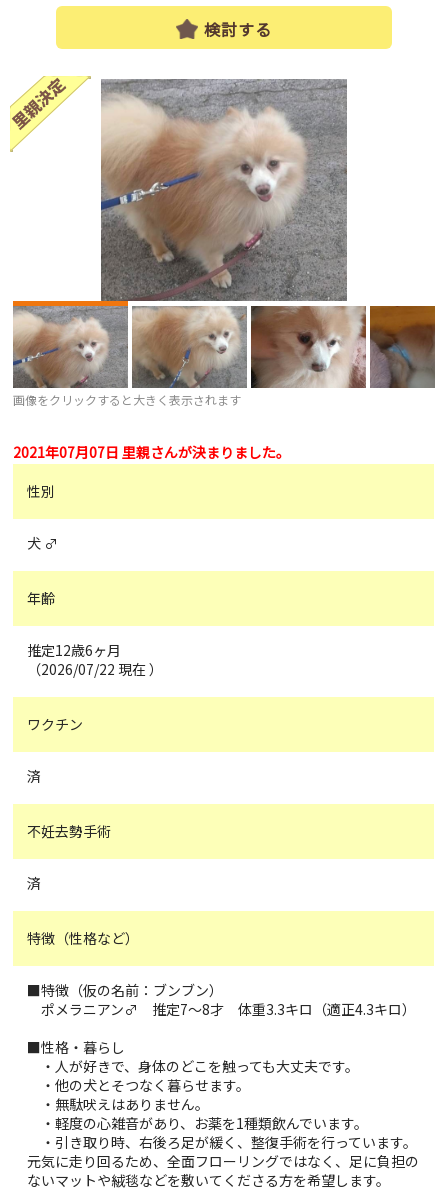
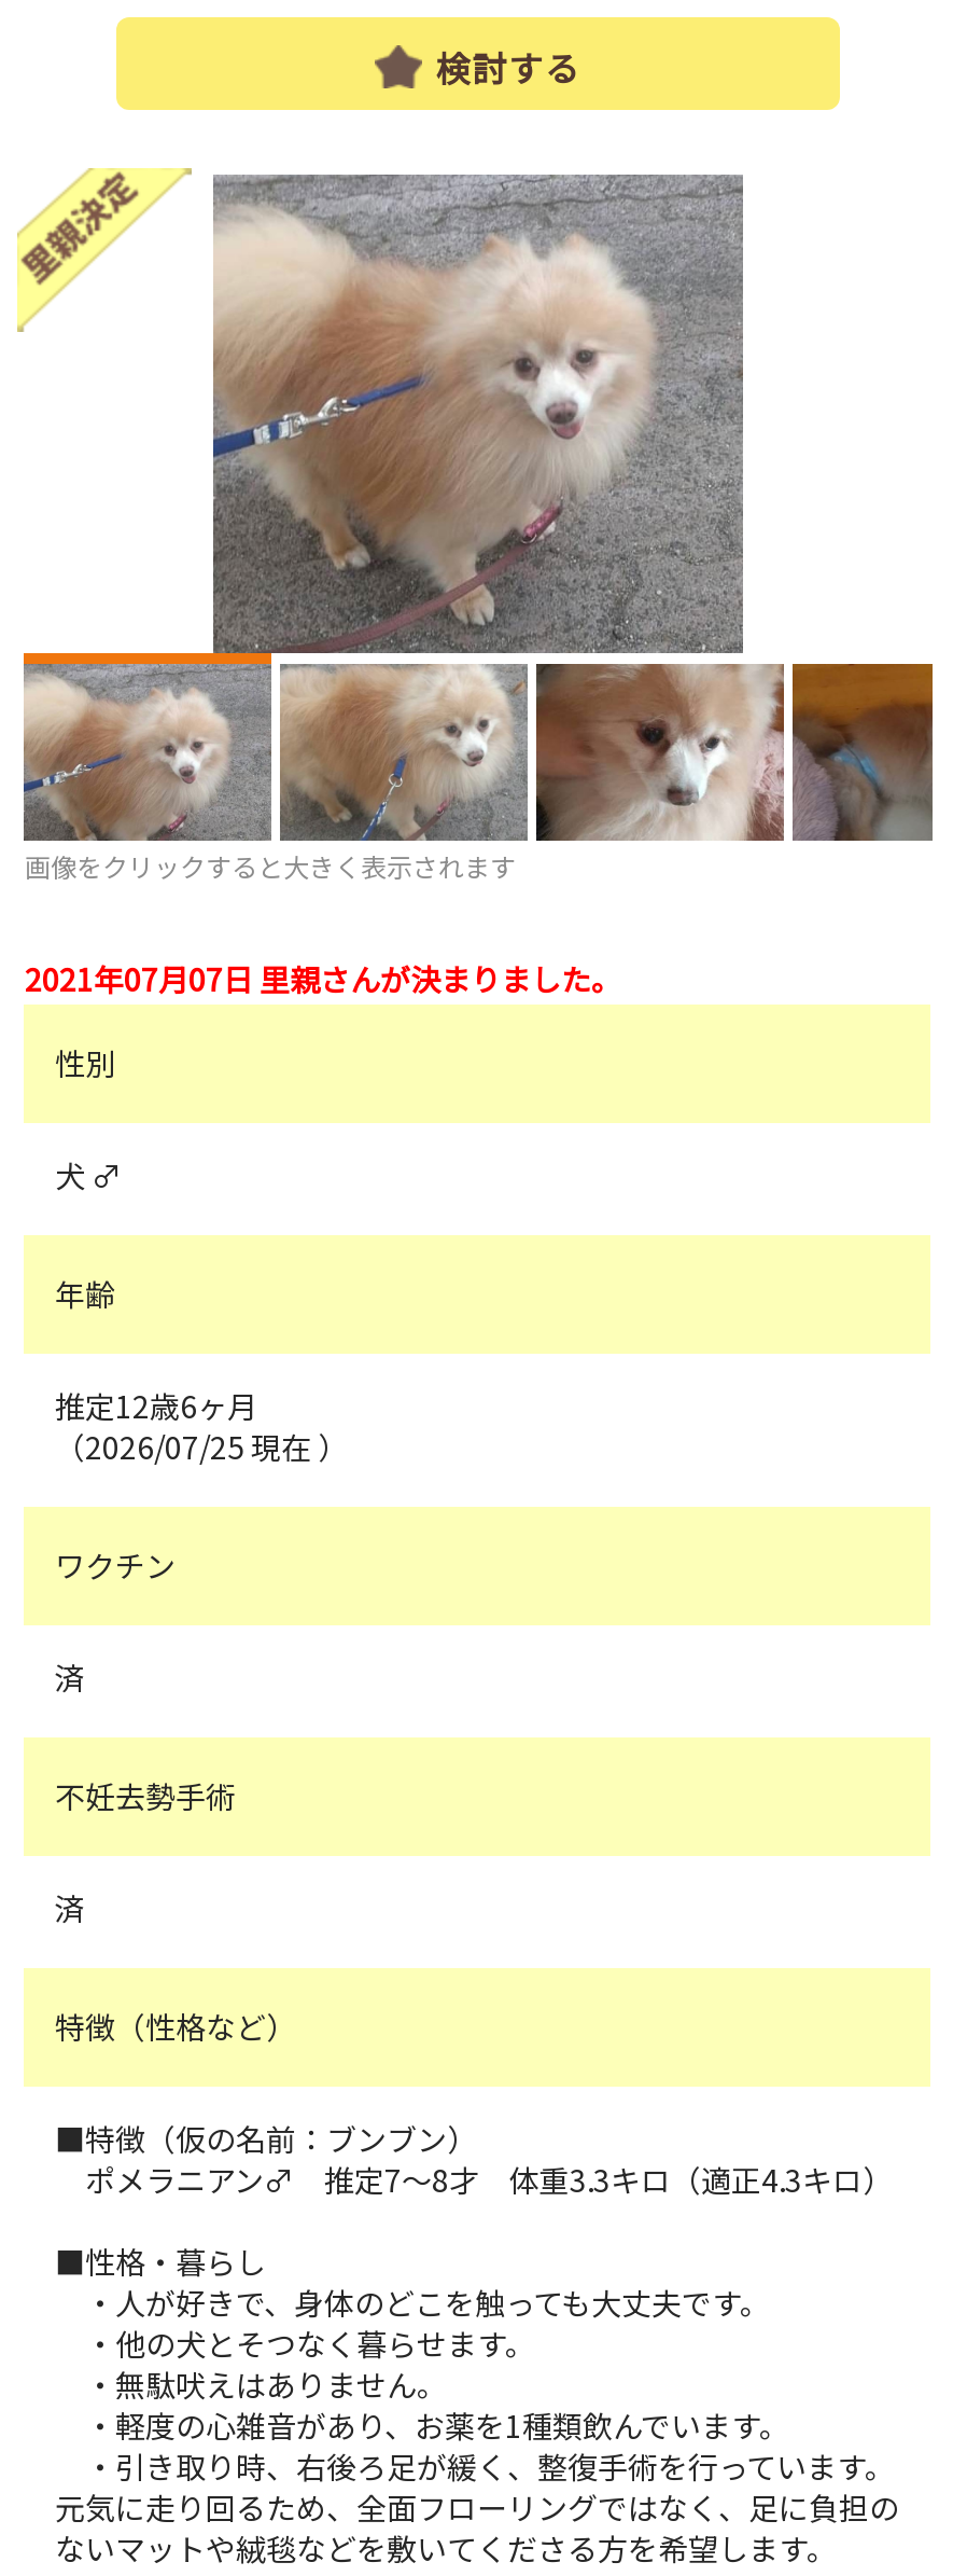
- （2026/07/22 現在 ）
+ （2026/07/25 現在 ）
